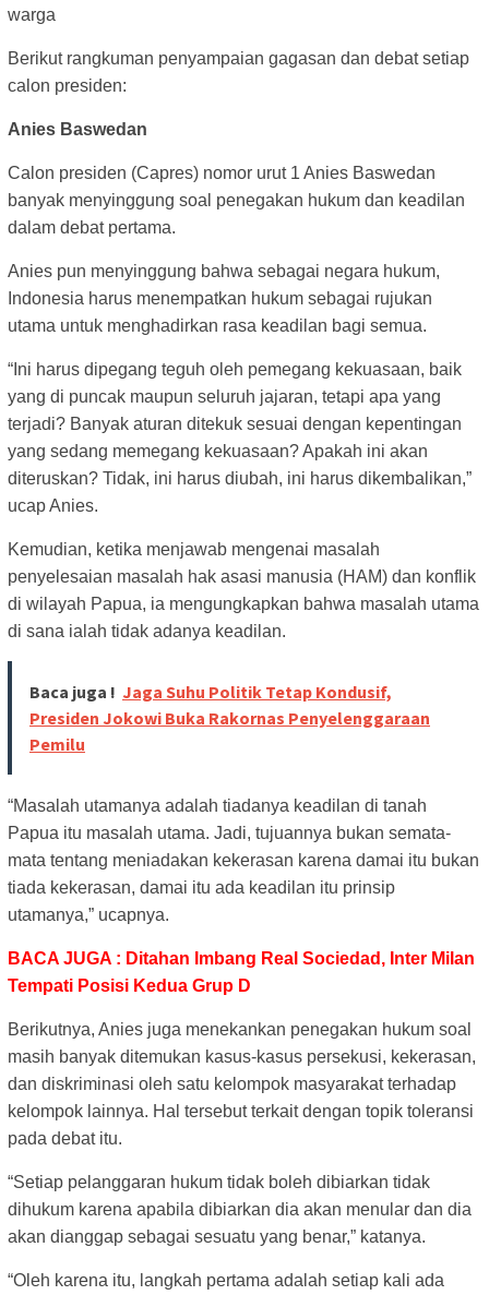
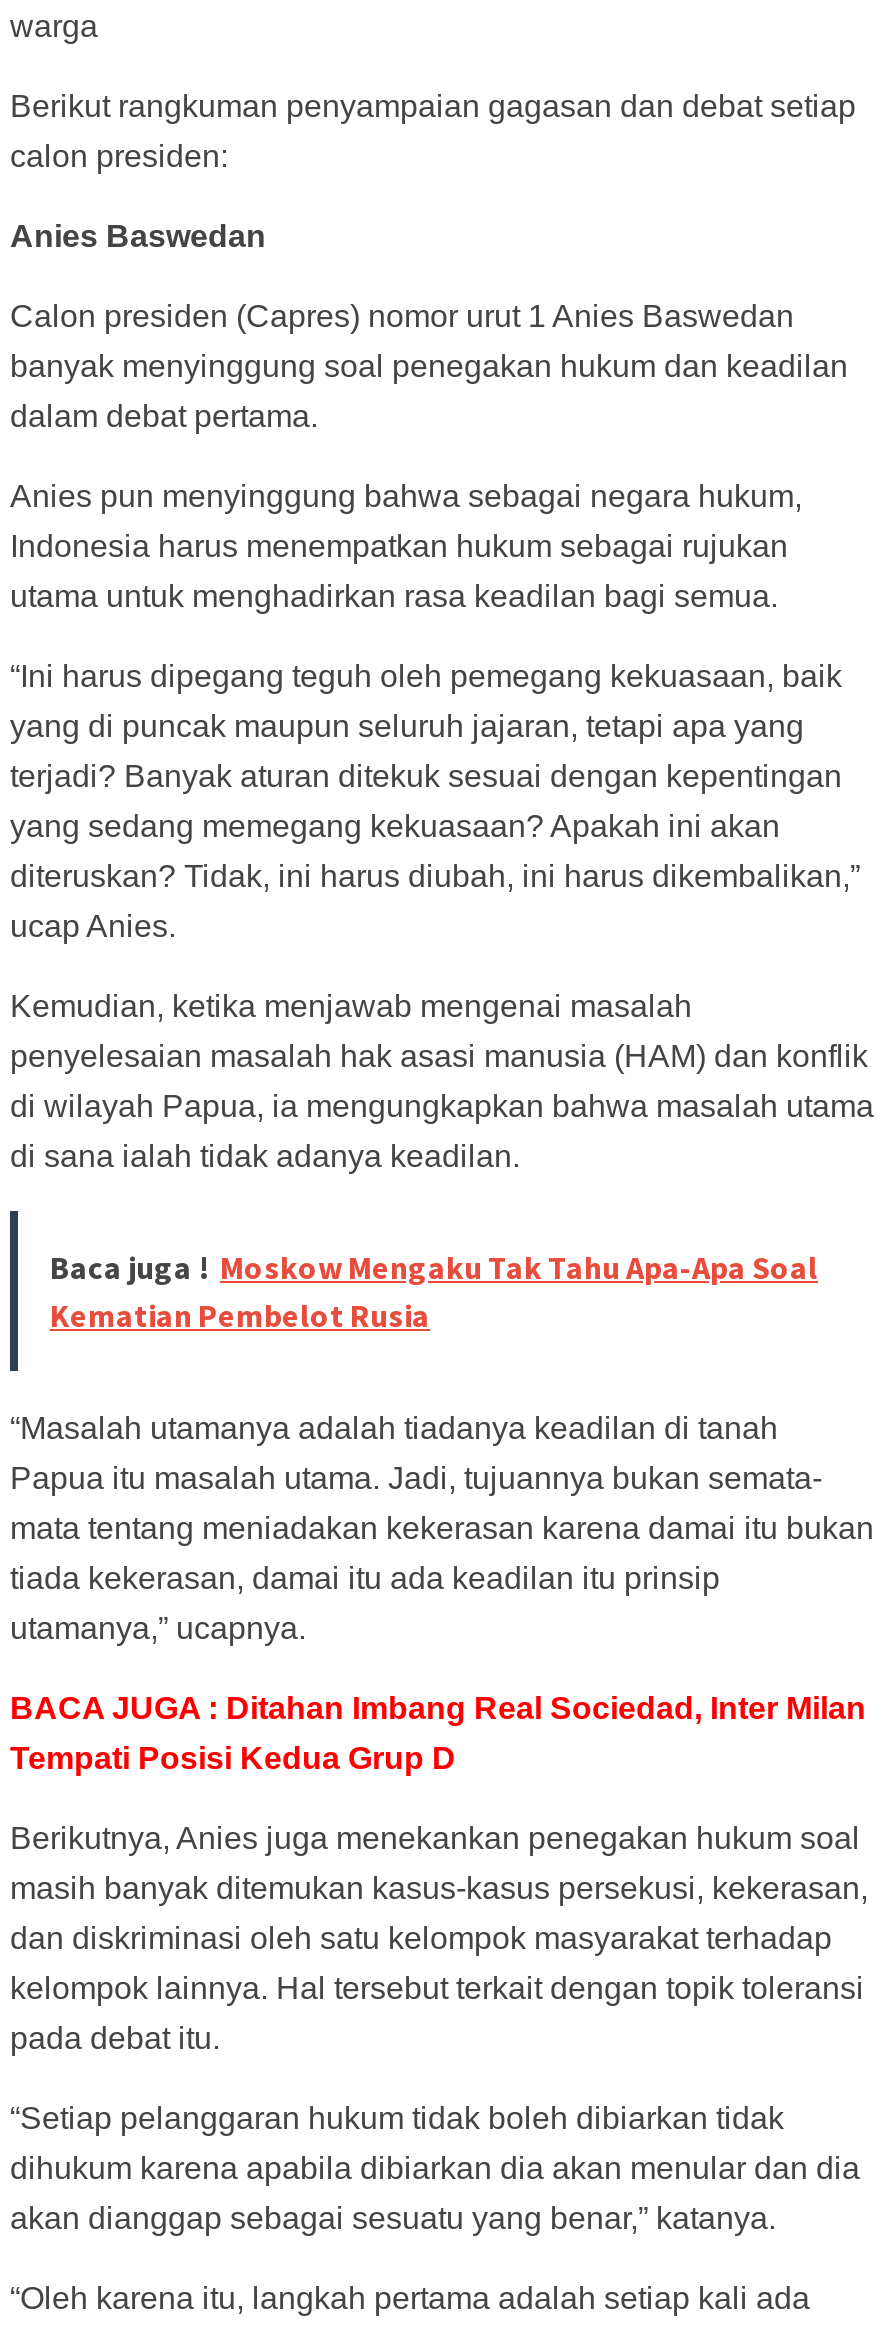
- Baca juga ! Jaga Suhu Politik Tetap Kondusif,
- Presiden Jokowi Buka Rakornas Penyelenggaraan
- Pemilu
+ Baca juga ! Moskow Mengaku Tak Tahu Apa-Apa Soal
+ Kematian Pembelot Rusia
